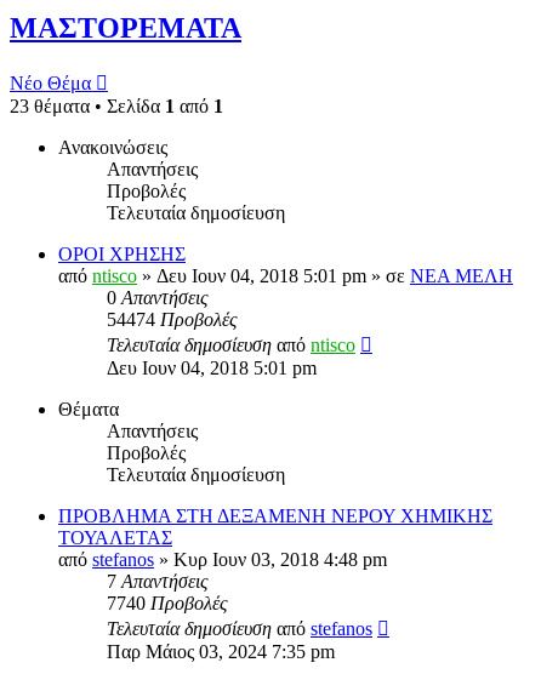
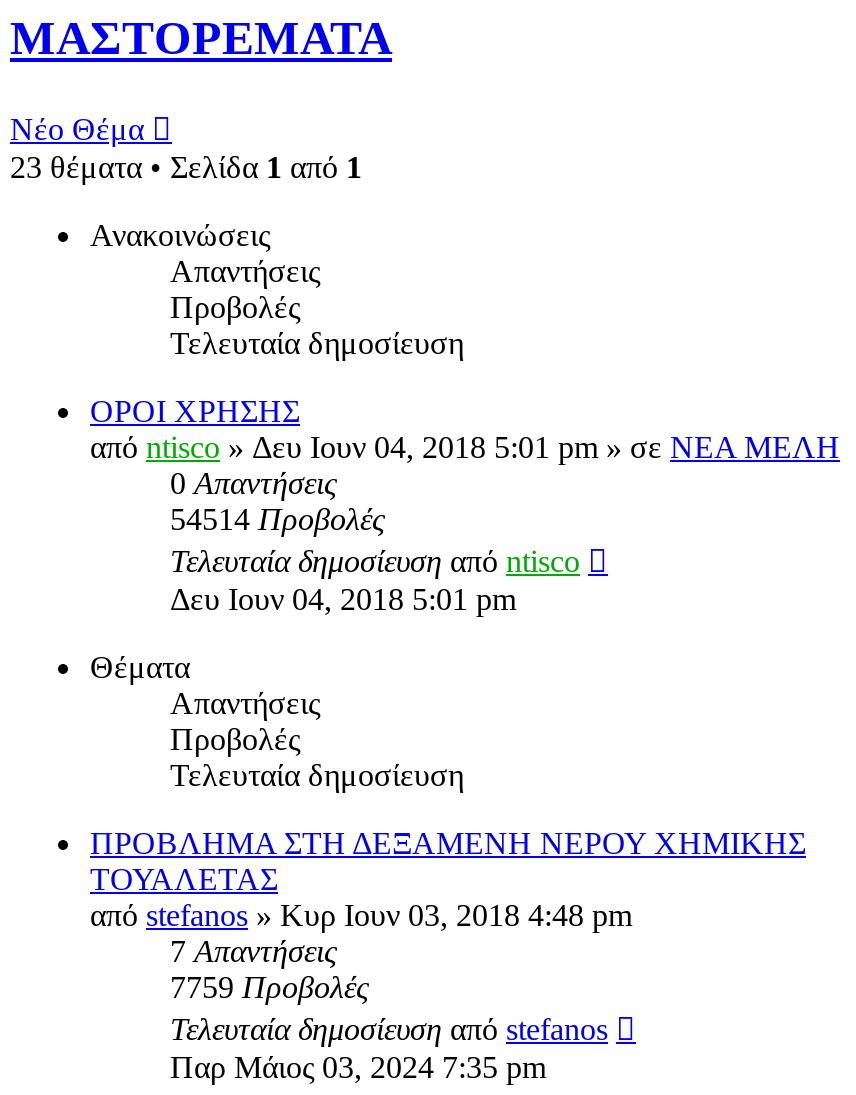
- 54474 Προβολές
+ 54514 Προβολές

- 7740 Προβολές
+ 7759 Προβολές
